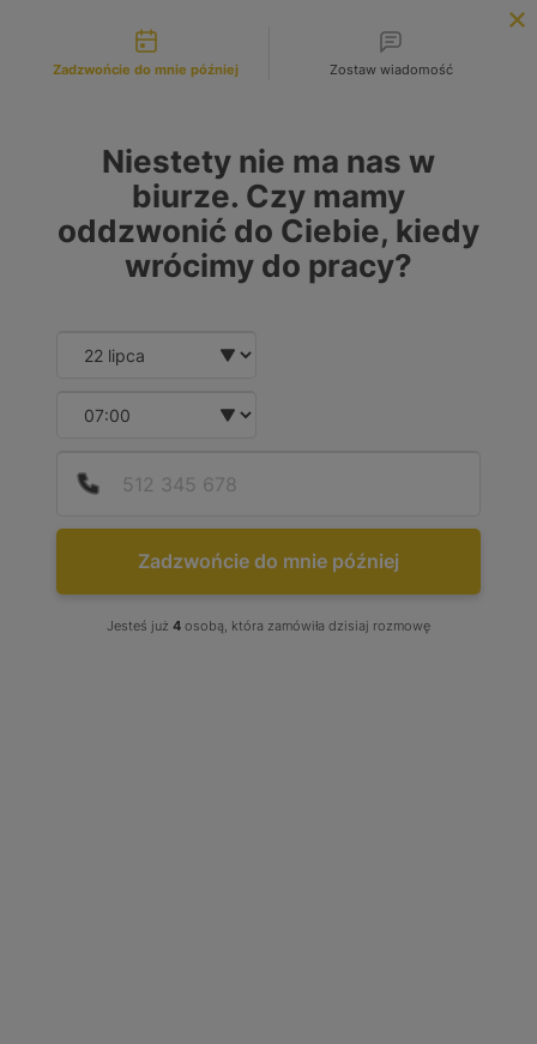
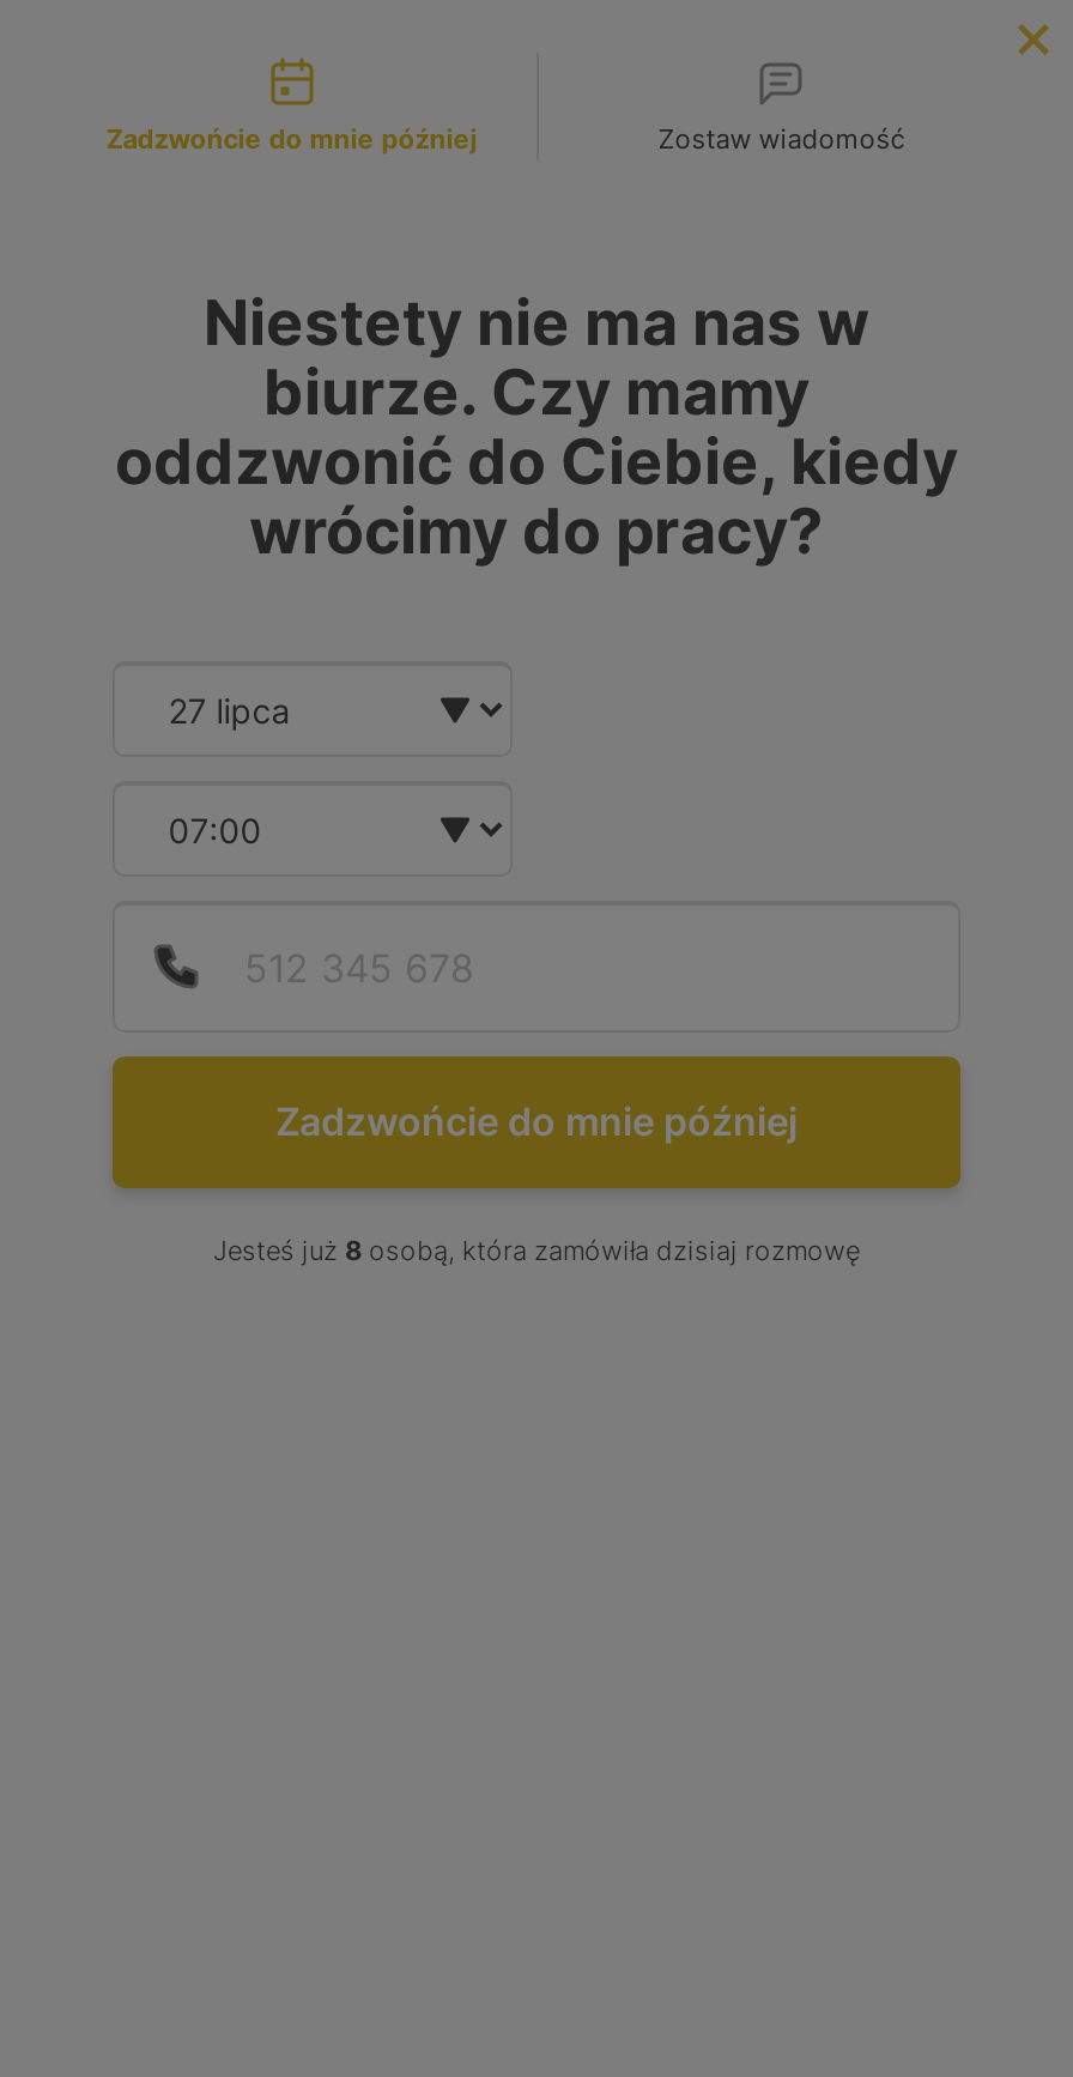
- Jesteś już 4 osobą, która zamówiła dzisiaj rozmowę
+ Jesteś już 8 osobą, która zamówiła dzisiaj rozmowę
